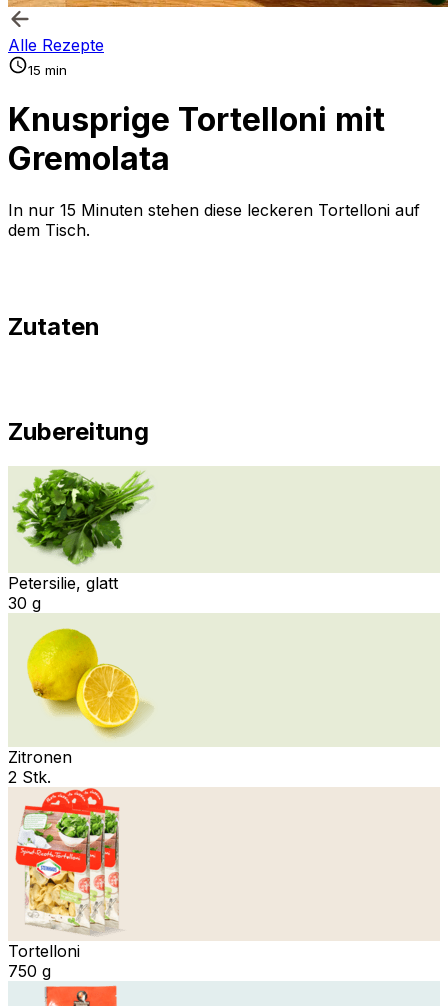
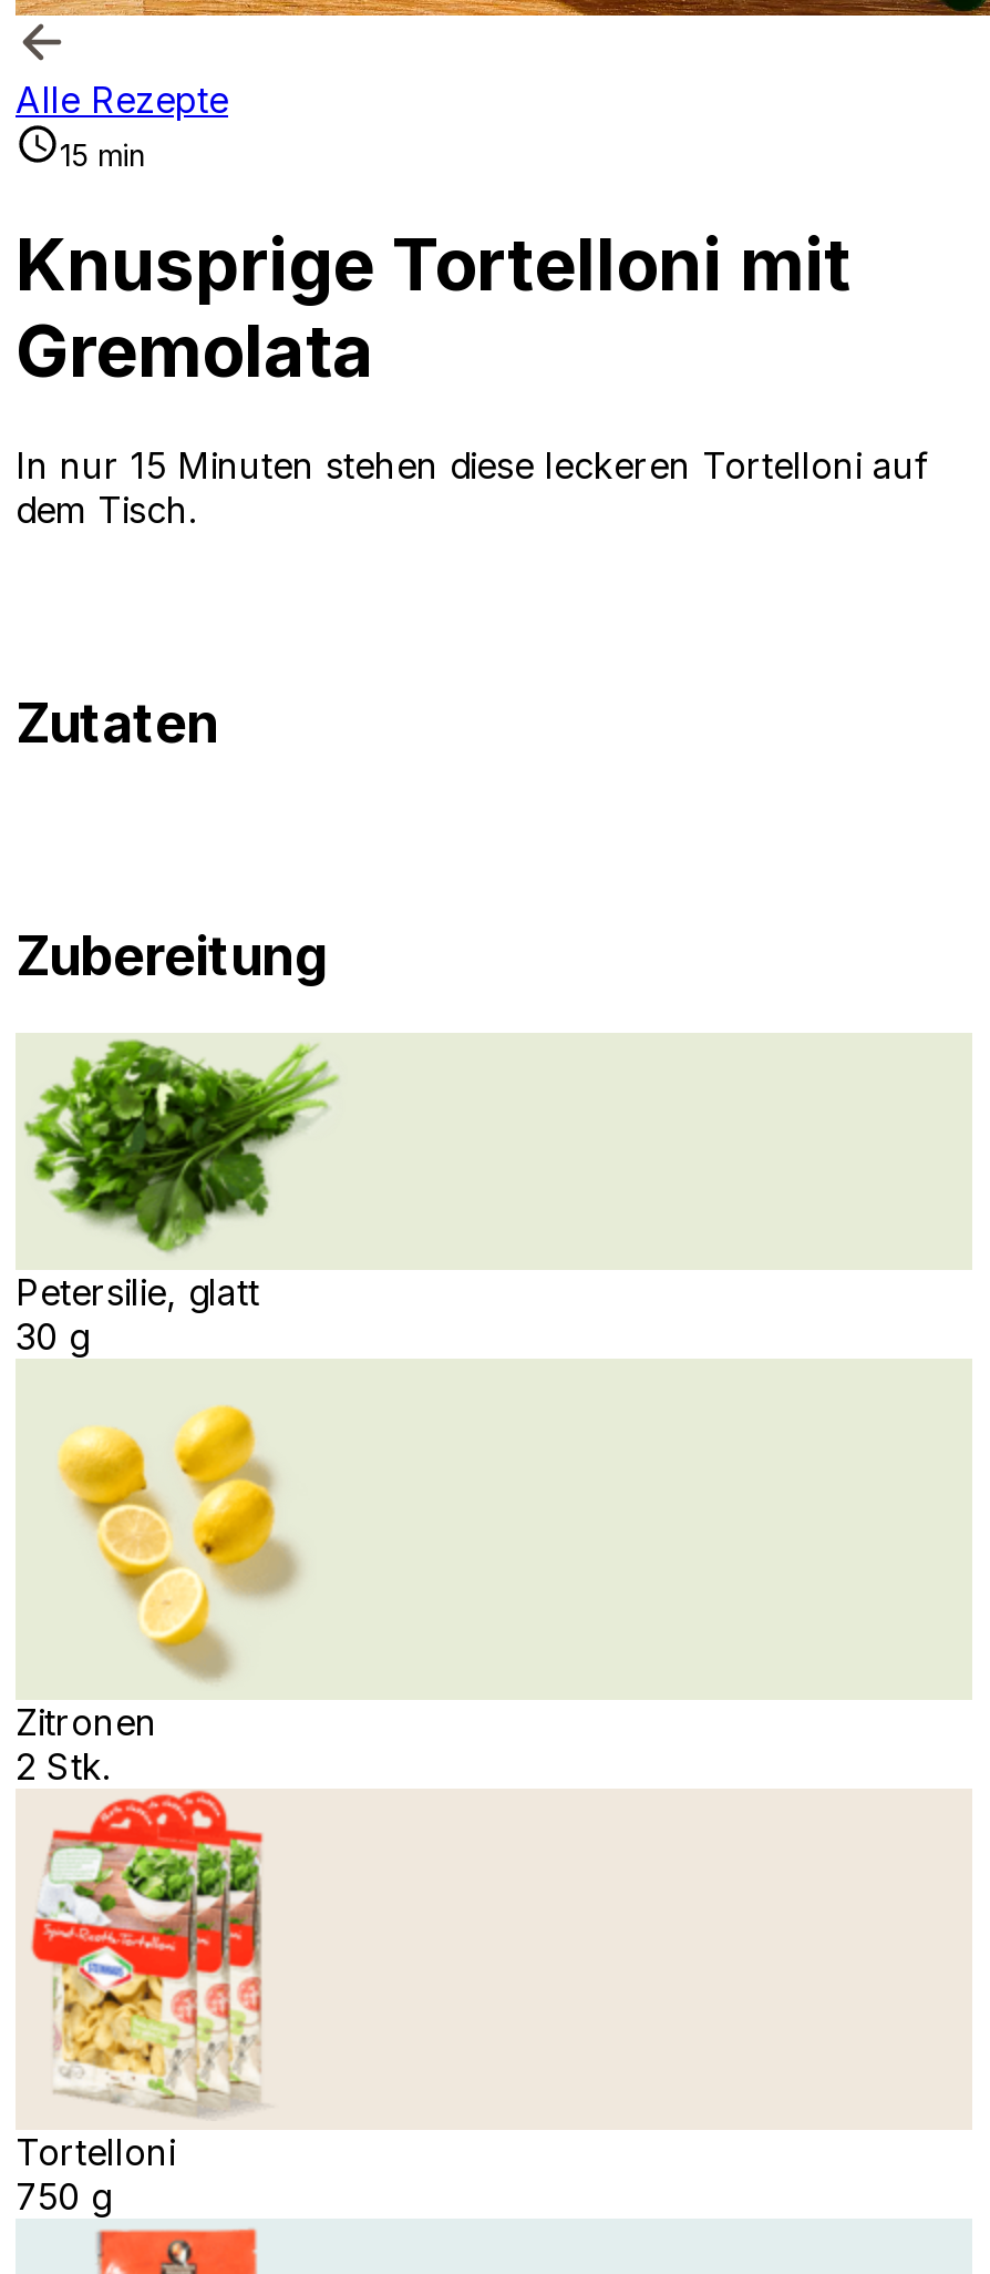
- [image]
+ [image]
